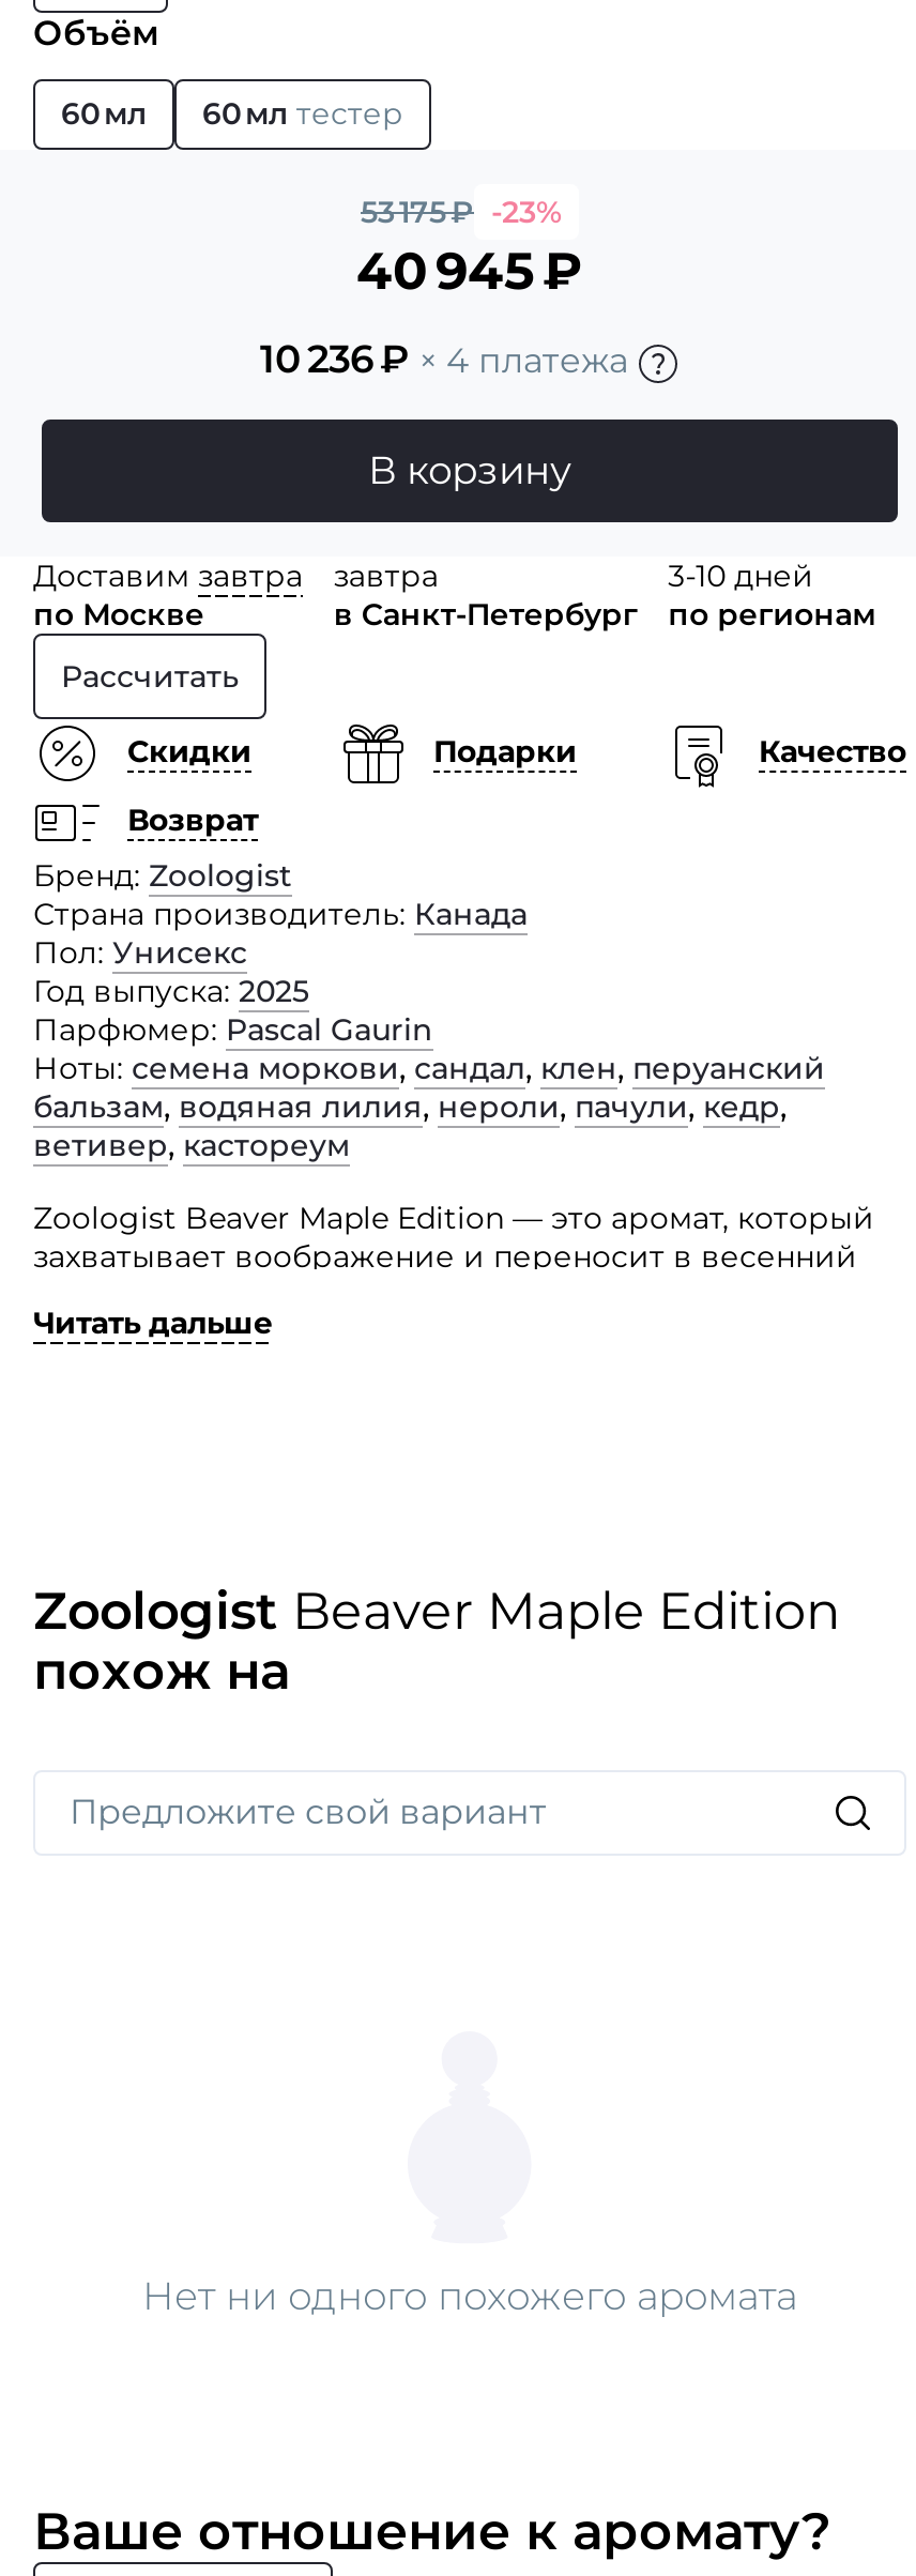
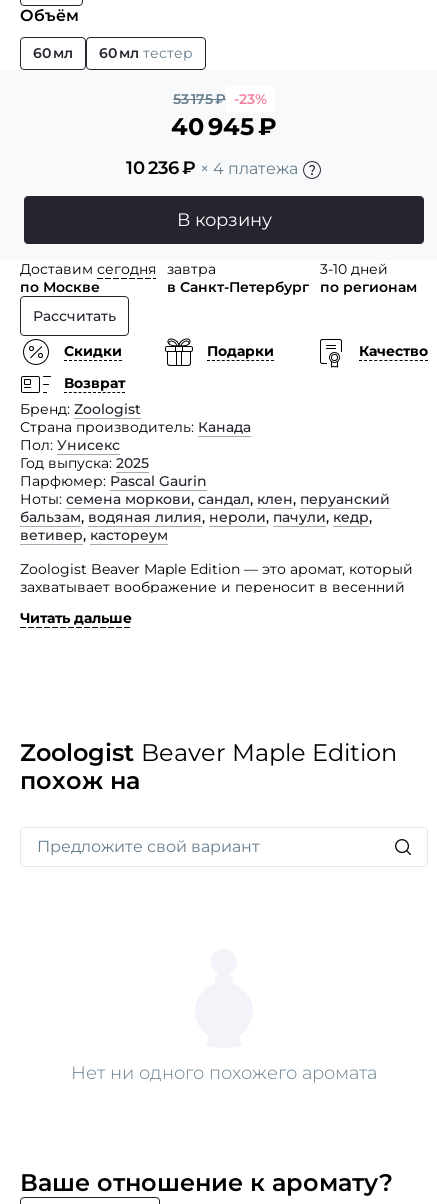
- Доставим завтра
+ Доставим сегодня
